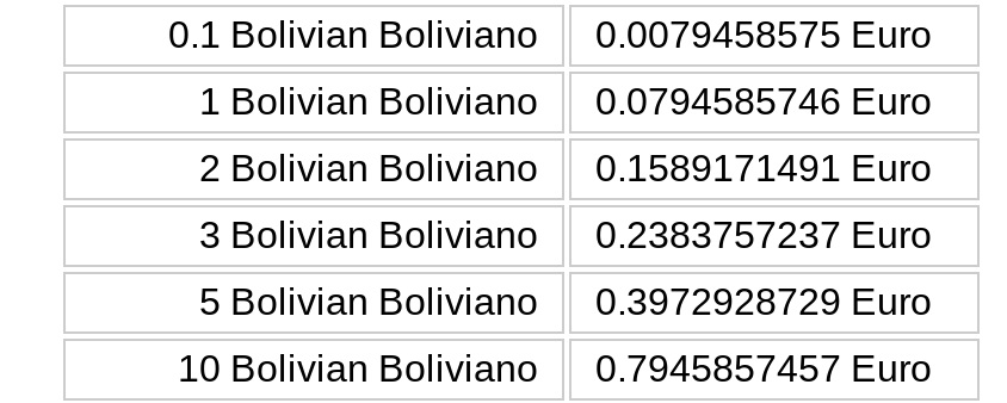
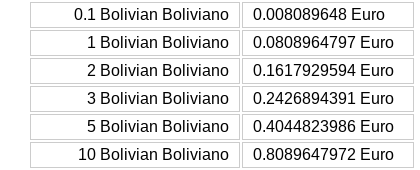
- 0.1 Bolivian Boliviano 0.0079458575 Euro
+ 0.1 Bolivian Boliviano 0.008089648 Euro

- 1 Bolivian Boliviano 0.0794585746 Euro
+ 1 Bolivian Boliviano 0.0808964797 Euro

- 2 Bolivian Boliviano 0.1589171491 Euro
+ 2 Bolivian Boliviano 0.1617929594 Euro

- 3 Bolivian Boliviano 0.2383757237 Euro
+ 3 Bolivian Boliviano 0.2426894391 Euro

- 5 Bolivian Boliviano 0.3972928729 Euro
+ 5 Bolivian Boliviano 0.4044823986 Euro

- 10 Bolivian Boliviano 0.7945857457 Euro
+ 10 Bolivian Boliviano 0.8089647972 Euro
